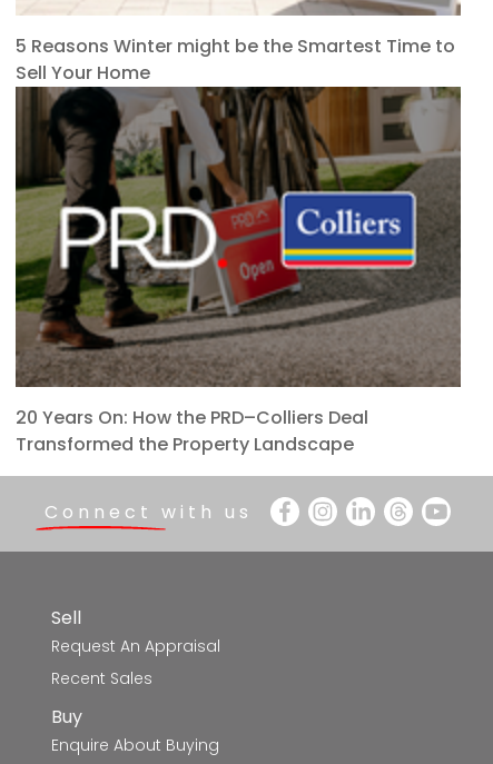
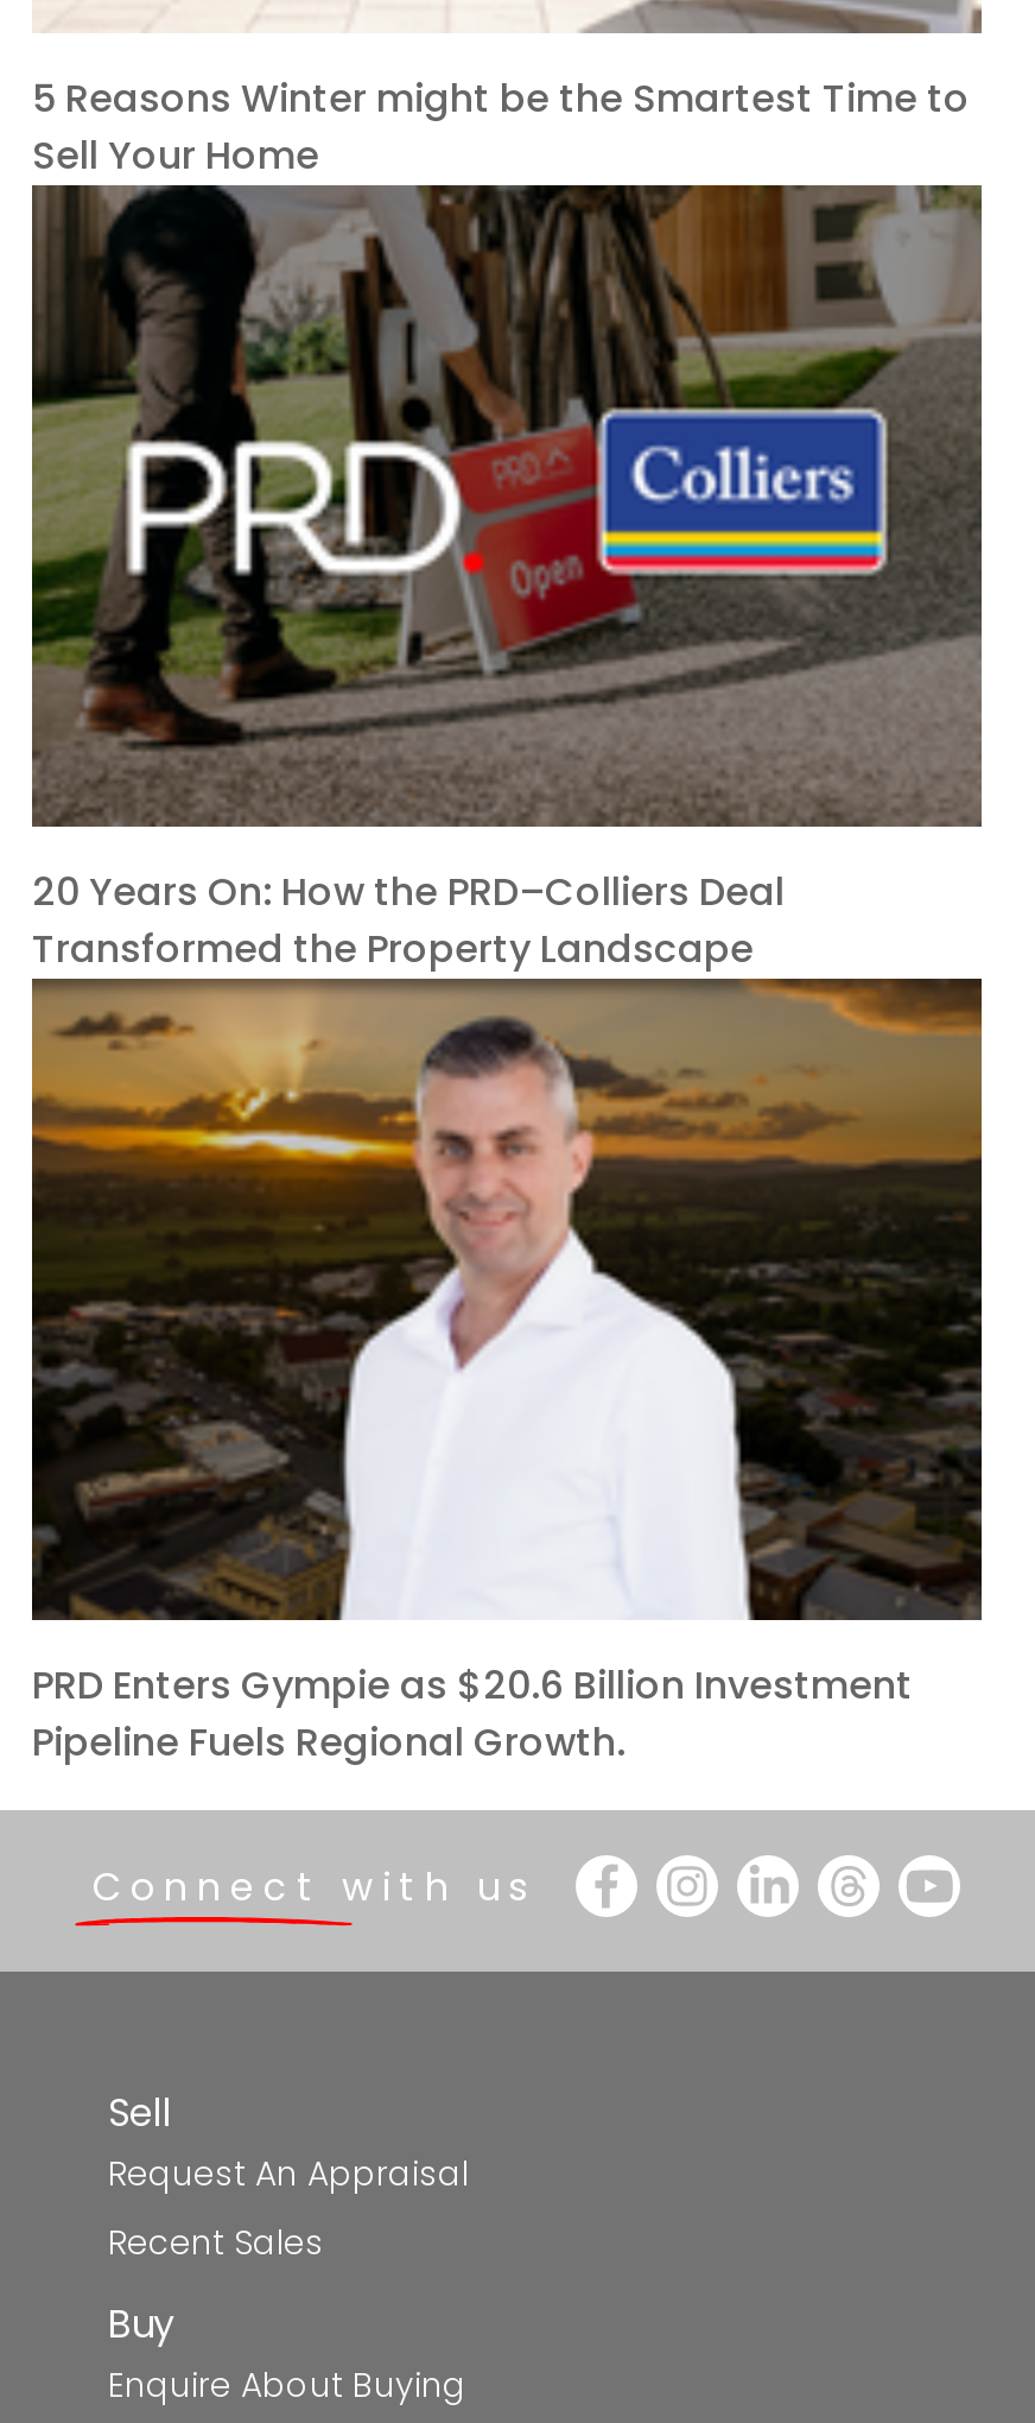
+ [image]
+ PRD Enters Gympie as $20.6 Billion Investment
+ Pipeline Fuels Regional Growth.
